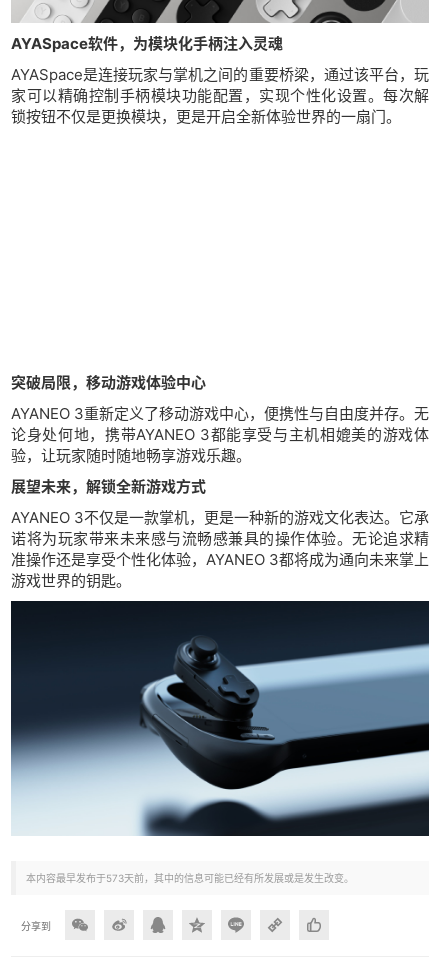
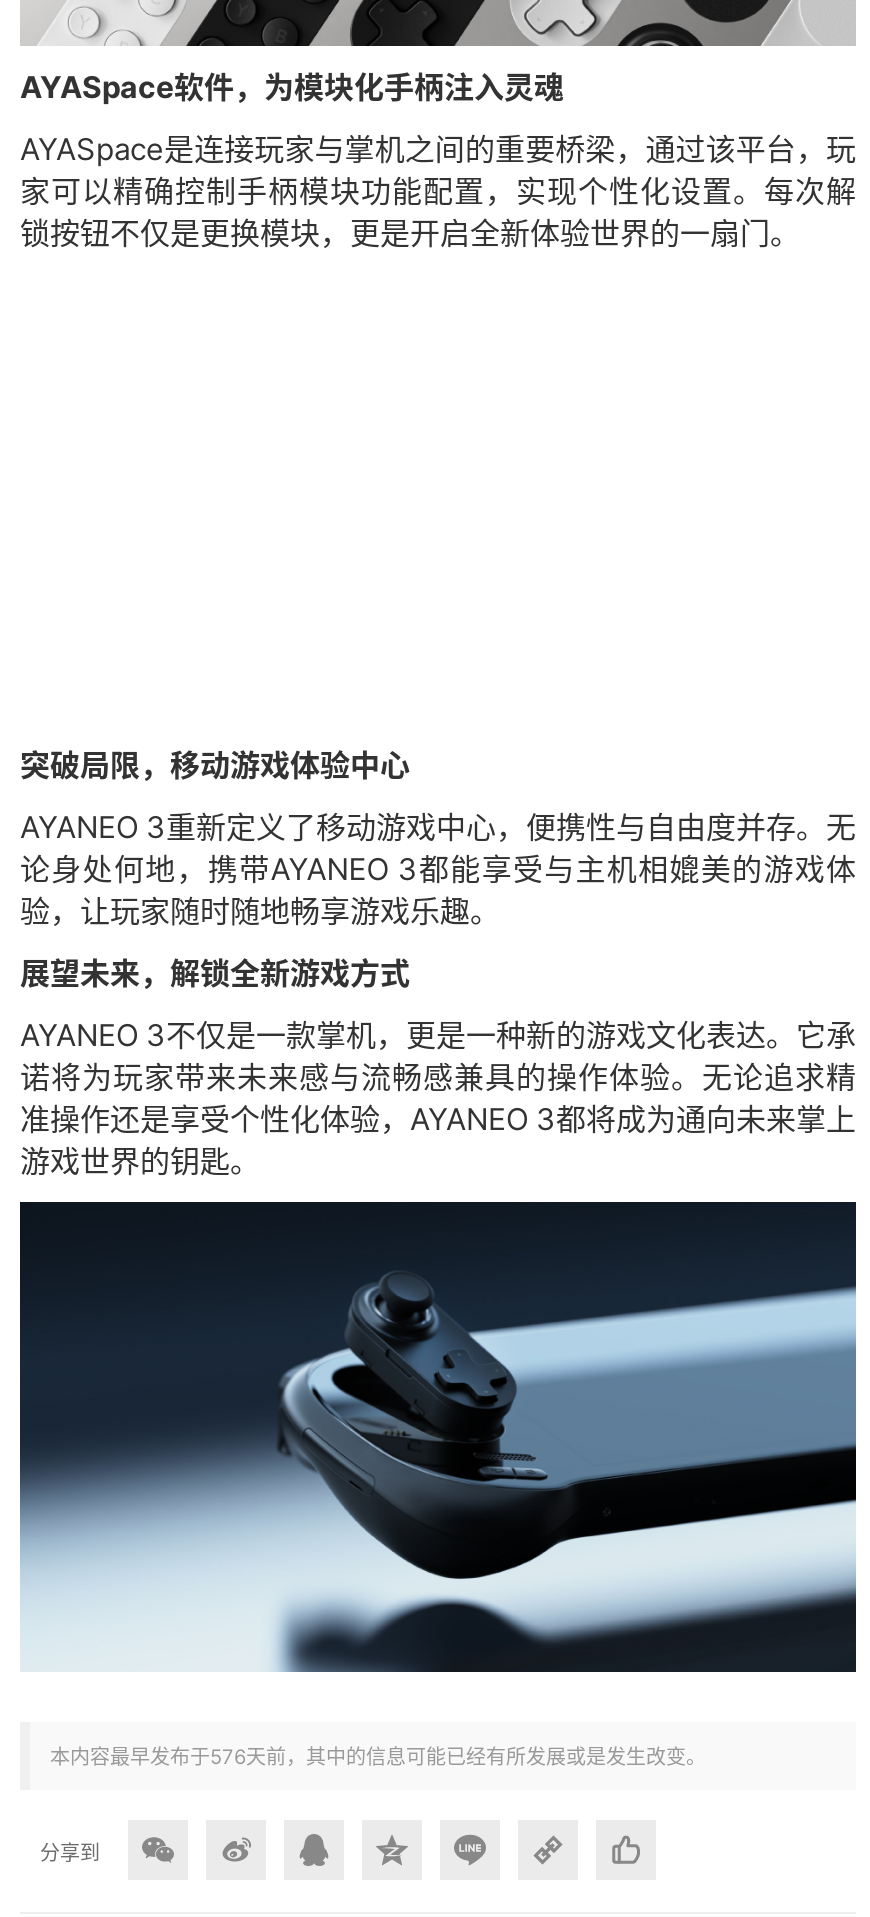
- 本内容最早发布于573天前，其中的信息可能已经有所发展或是发生改变。
+ 本内容最早发布于576天前，其中的信息可能已经有所发展或是发生改变。
